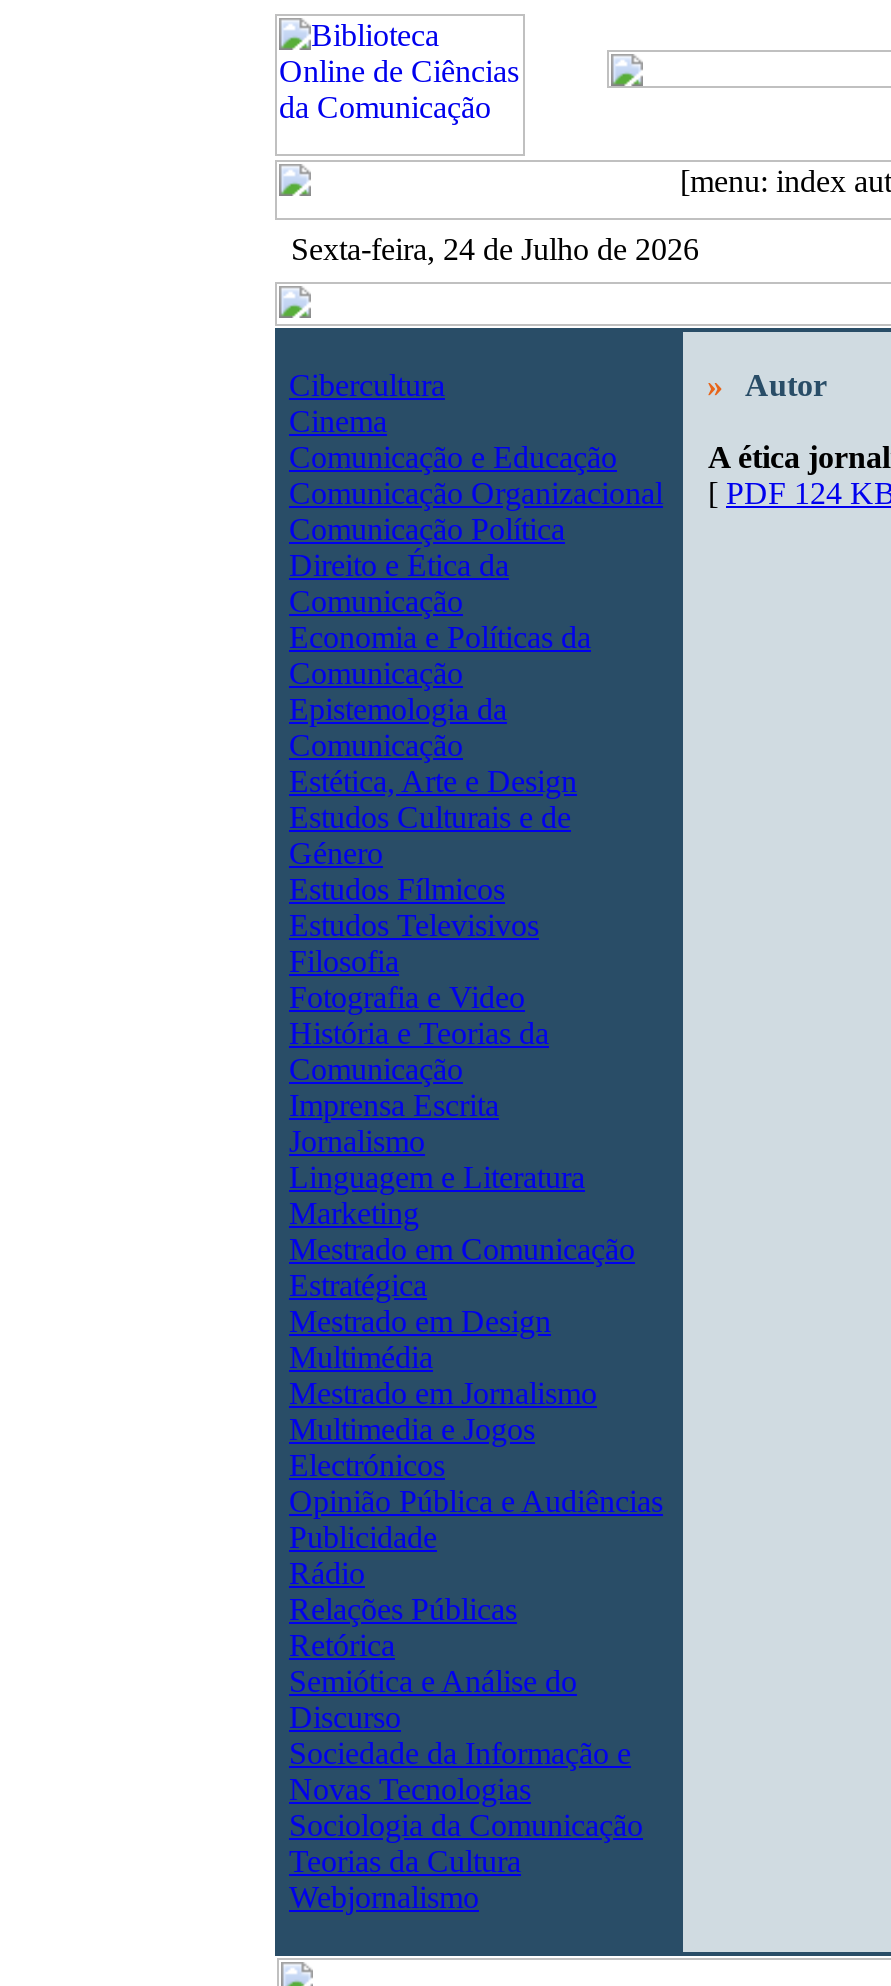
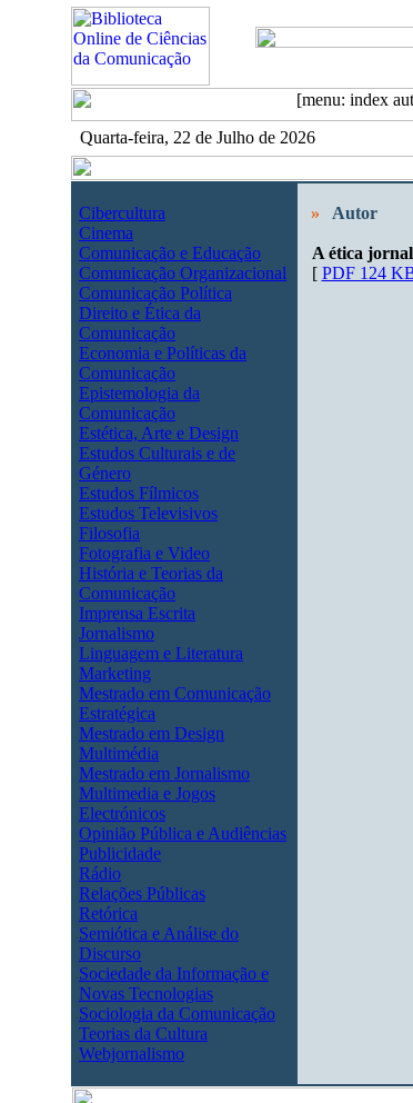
- Sexta-feira, 24 de Julho de 2026
+ Quarta-feira, 22 de Julho de 2026
